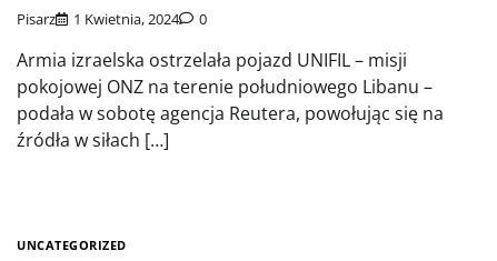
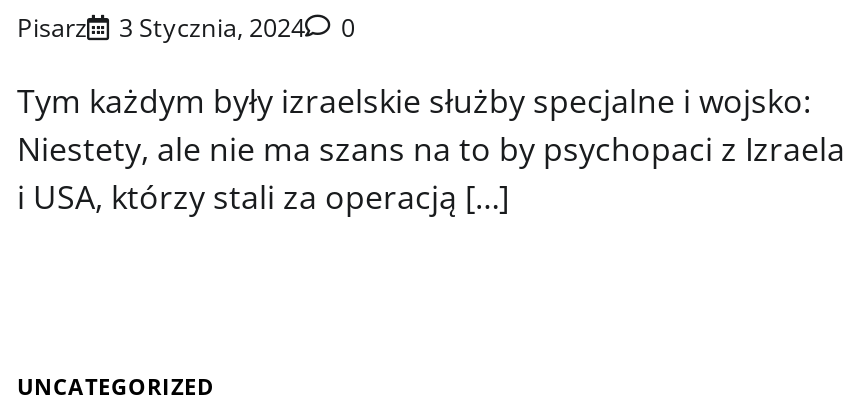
- Pisarz 1 Kwietnia, 2024 0
+ Pisarz 3 Stycznia, 2024 0

- Armia izraelska ostrzelała pojazd UNIFIL – misji
- pokojowej ONZ na terenie południowego Libanu –
- podała w sobotę agencja Reutera, powołując się na
- źródła w siłach […]
+ Tym każdym były izraelskie służby specjalne i wojsko:
+ Niestety, ale nie ma szans na to by psychopaci z Izraela
+ i USA, którzy stali za operacją […]
